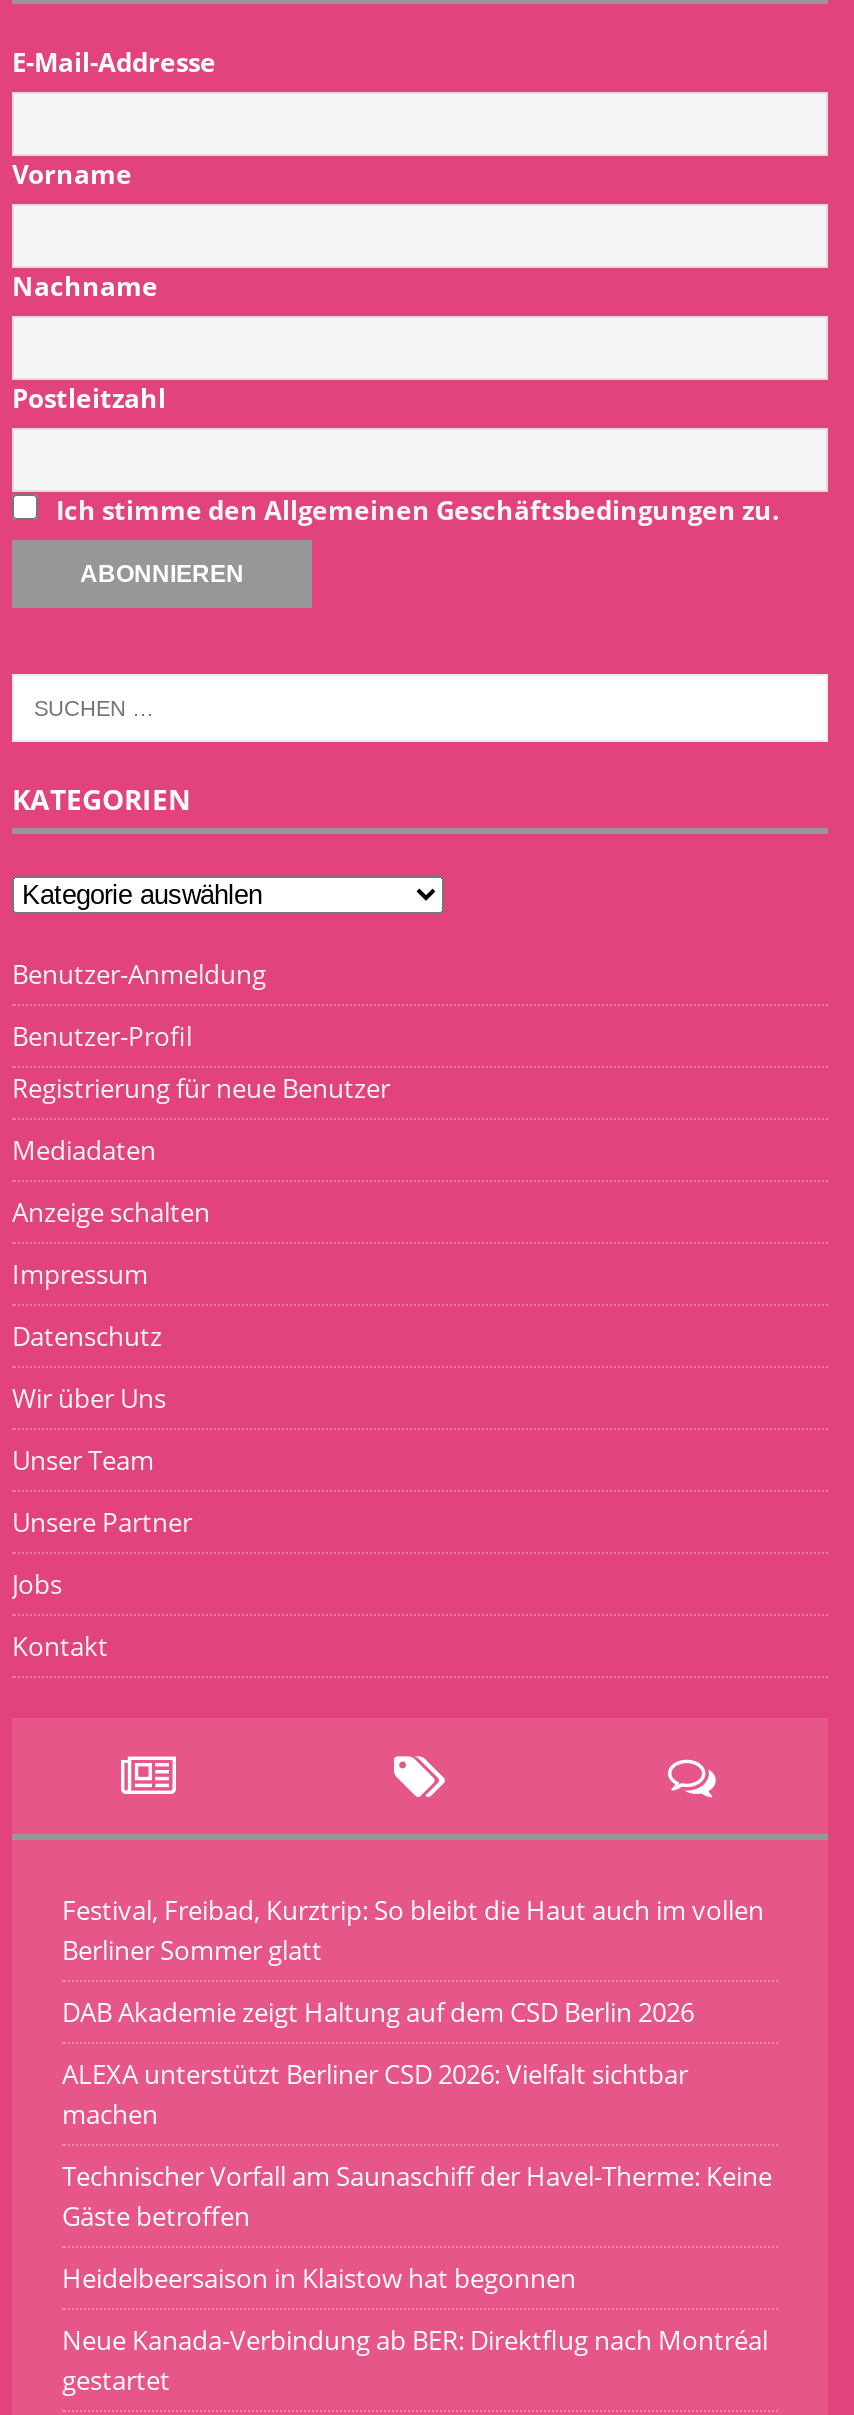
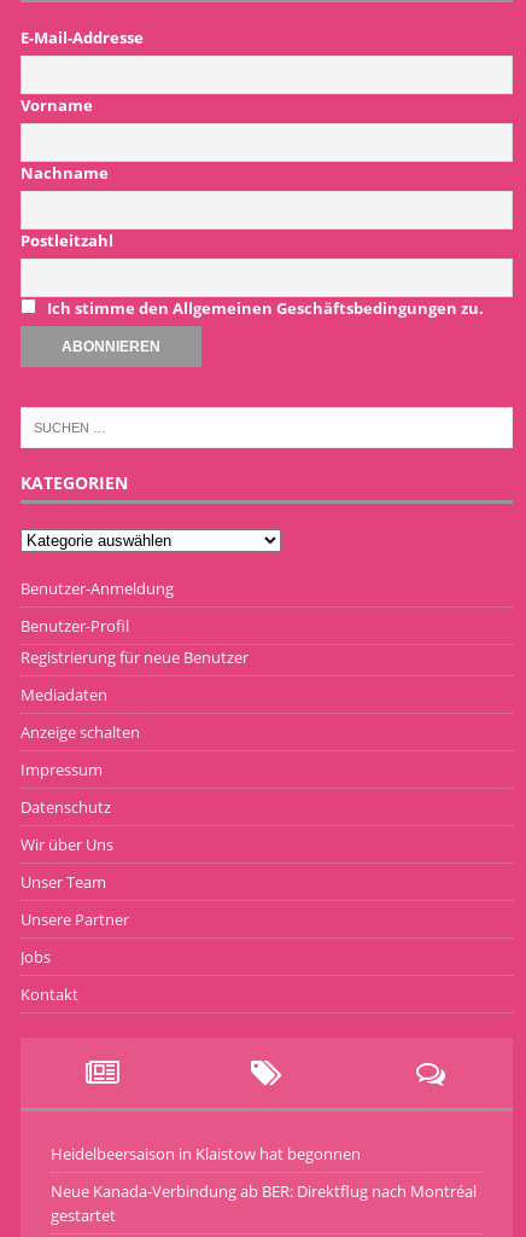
- Festival, Freibad, Kurztrip: So bleibt die Haut auch im vollen
- Berliner Sommer glatt
- DAB Akademie zeigt Haltung auf dem CSD Berlin 2026
- ALEXA unterstützt Berliner CSD 2026: Vielfalt sichtbar
- machen
- Technischer Vorfall am Saunaschiff der Havel-Therme: Keine
- Gäste betroffen
